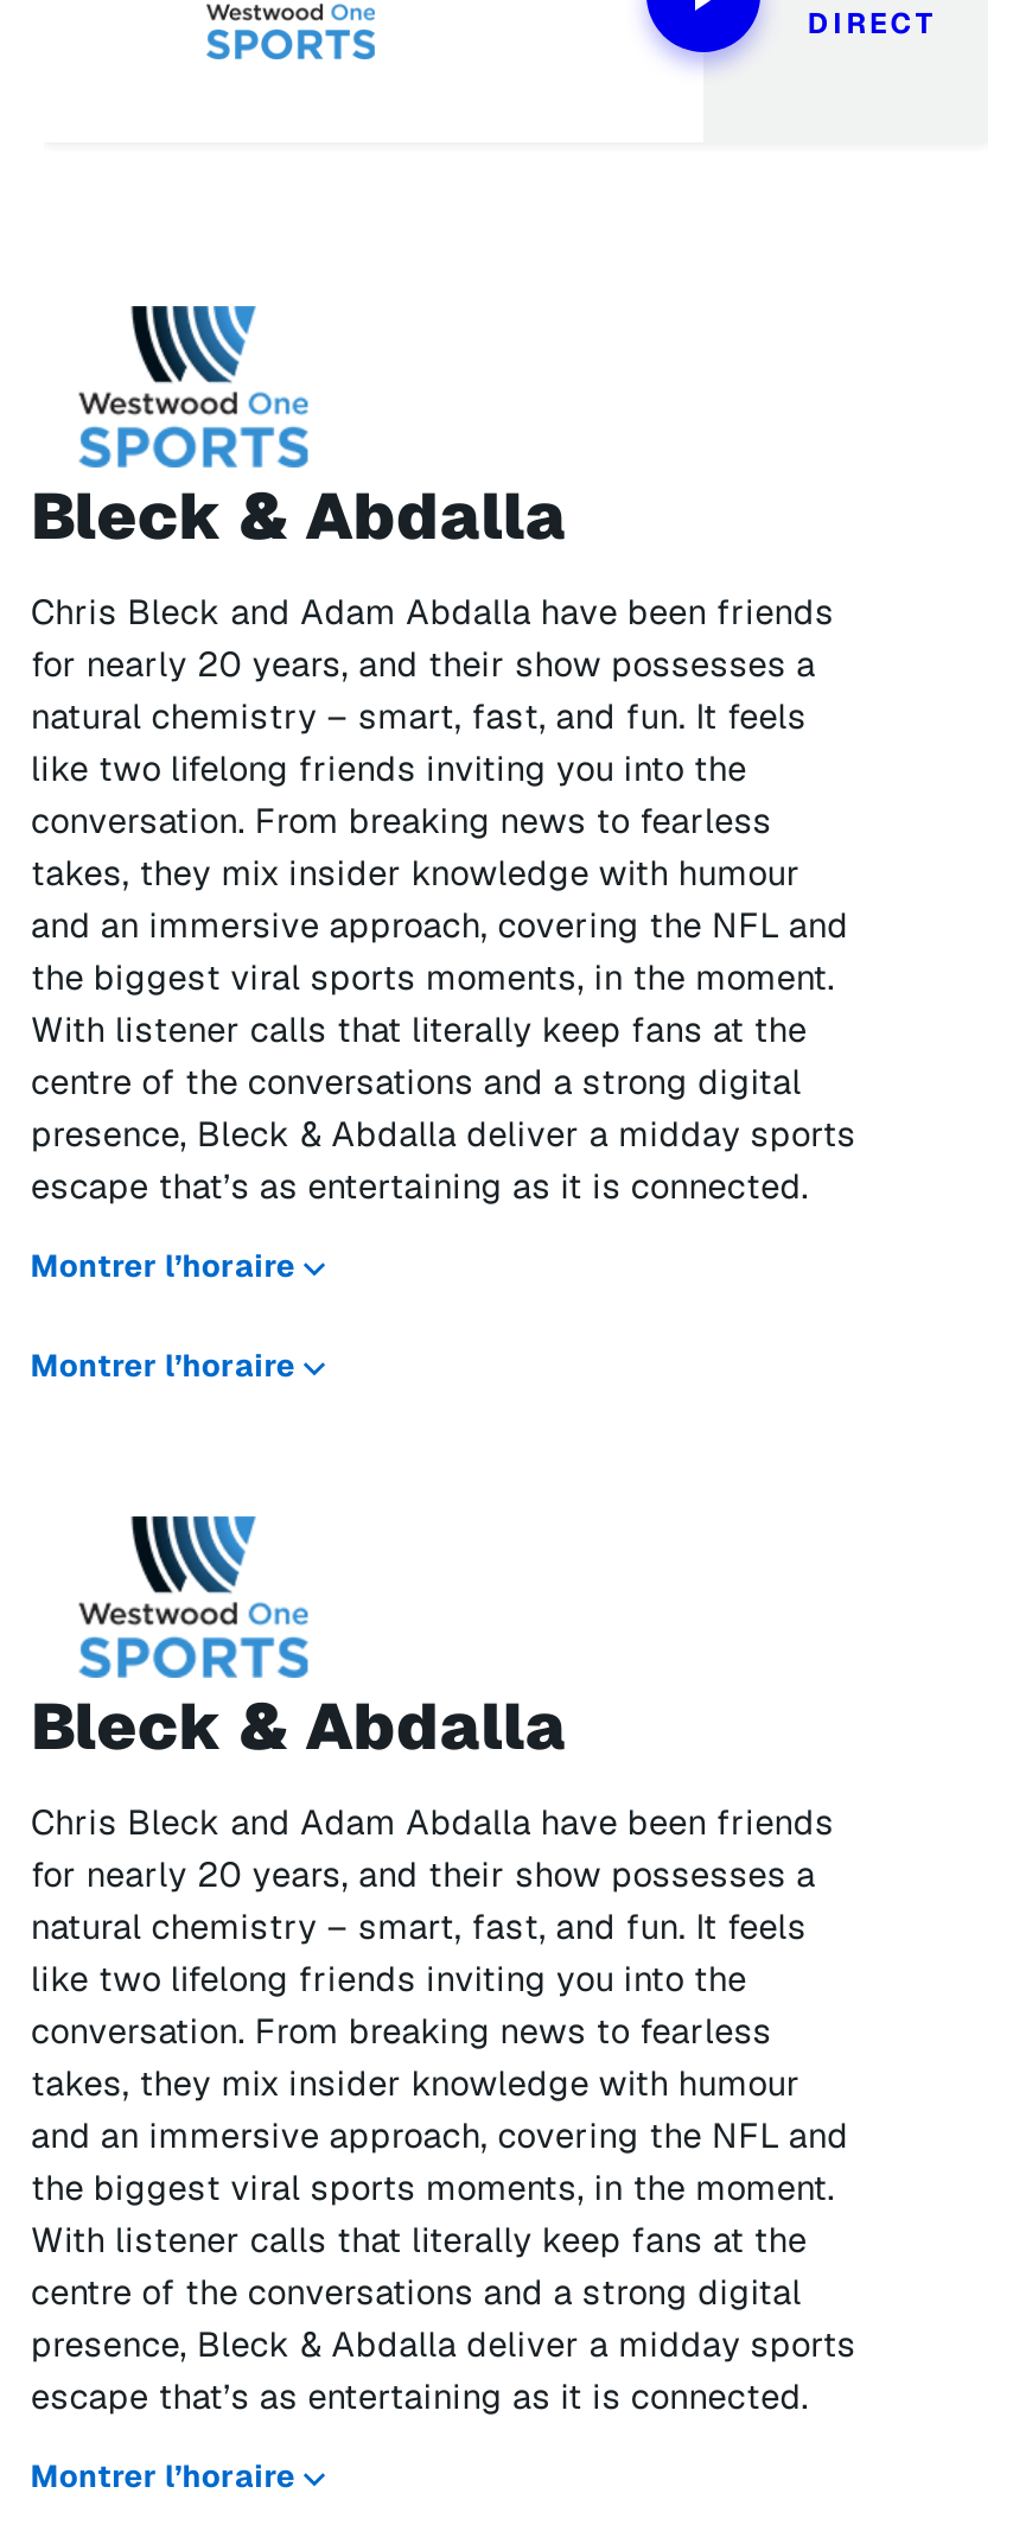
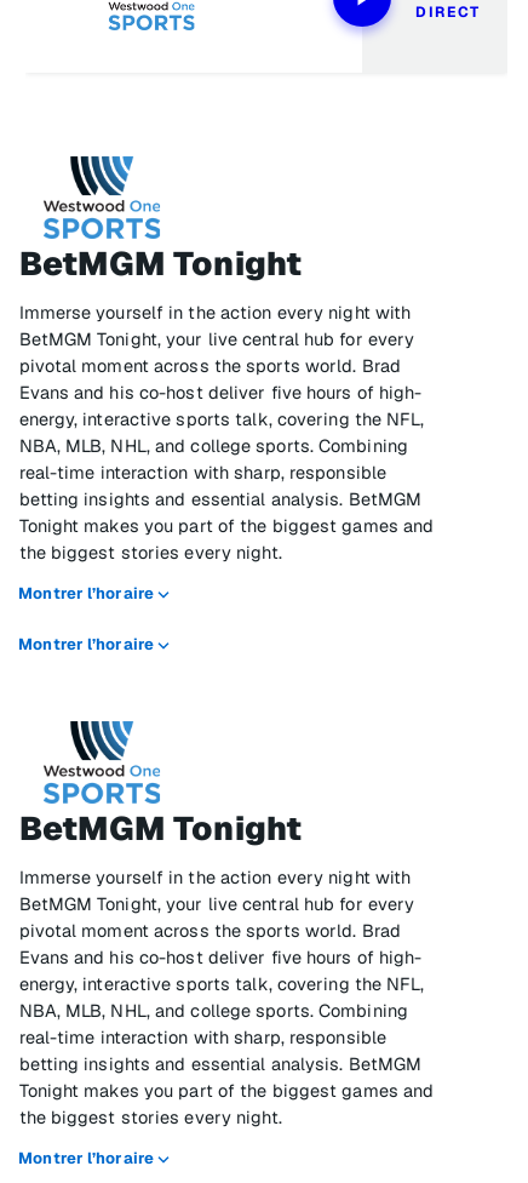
- Bleck & Abdalla
- Chris Bleck and Adam Abdalla have been friends
- for nearly 20 years, and their show possesses a
- natural chemistry – smart, fast, and fun. It feels
- like two lifelong friends inviting you into the
- conversation. From breaking news to fearless
- takes, they mix insider knowledge with humour
- and an immersive approach, covering the NFL and
- the biggest viral sports moments, in the moment.
- With listener calls that literally keep fans at the
- centre of the conversations and a strong digital
- presence, Bleck & Abdalla deliver a midday sports
- escape that’s as entertaining as it is connected.
+ BetMGM Tonight
+ Immerse yourself in the action every night with
+ BetMGM Tonight, your live central hub for every
+ pivotal moment across the sports world. Brad
+ Evans and his co-host deliver five hours of high-
+ energy, interactive sports talk, covering the NFL,
+ NBA, MLB, NHL, and college sports. Combining
+ real-time interaction with sharp, responsible
+ betting insights and essential analysis. BetMGM
+ Tonight makes you part of the biggest games and
+ the biggest stories every night.

- Bleck & Abdalla
- Chris Bleck and Adam Abdalla have been friends
- for nearly 20 years, and their show possesses a
- natural chemistry – smart, fast, and fun. It feels
- like two lifelong friends inviting you into the
- conversation. From breaking news to fearless
- takes, they mix insider knowledge with humour
- and an immersive approach, covering the NFL and
- the biggest viral sports moments, in the moment.
- With listener calls that literally keep fans at the
- centre of the conversations and a strong digital
- presence, Bleck & Abdalla deliver a midday sports
- escape that’s as entertaining as it is connected.
+ BetMGM Tonight
+ Immerse yourself in the action every night with
+ BetMGM Tonight, your live central hub for every
+ pivotal moment across the sports world. Brad
+ Evans and his co-host deliver five hours of high-
+ energy, interactive sports talk, covering the NFL,
+ NBA, MLB, NHL, and college sports. Combining
+ real-time interaction with sharp, responsible
+ betting insights and essential analysis. BetMGM
+ Tonight makes you part of the biggest games and
+ the biggest stories every night.
